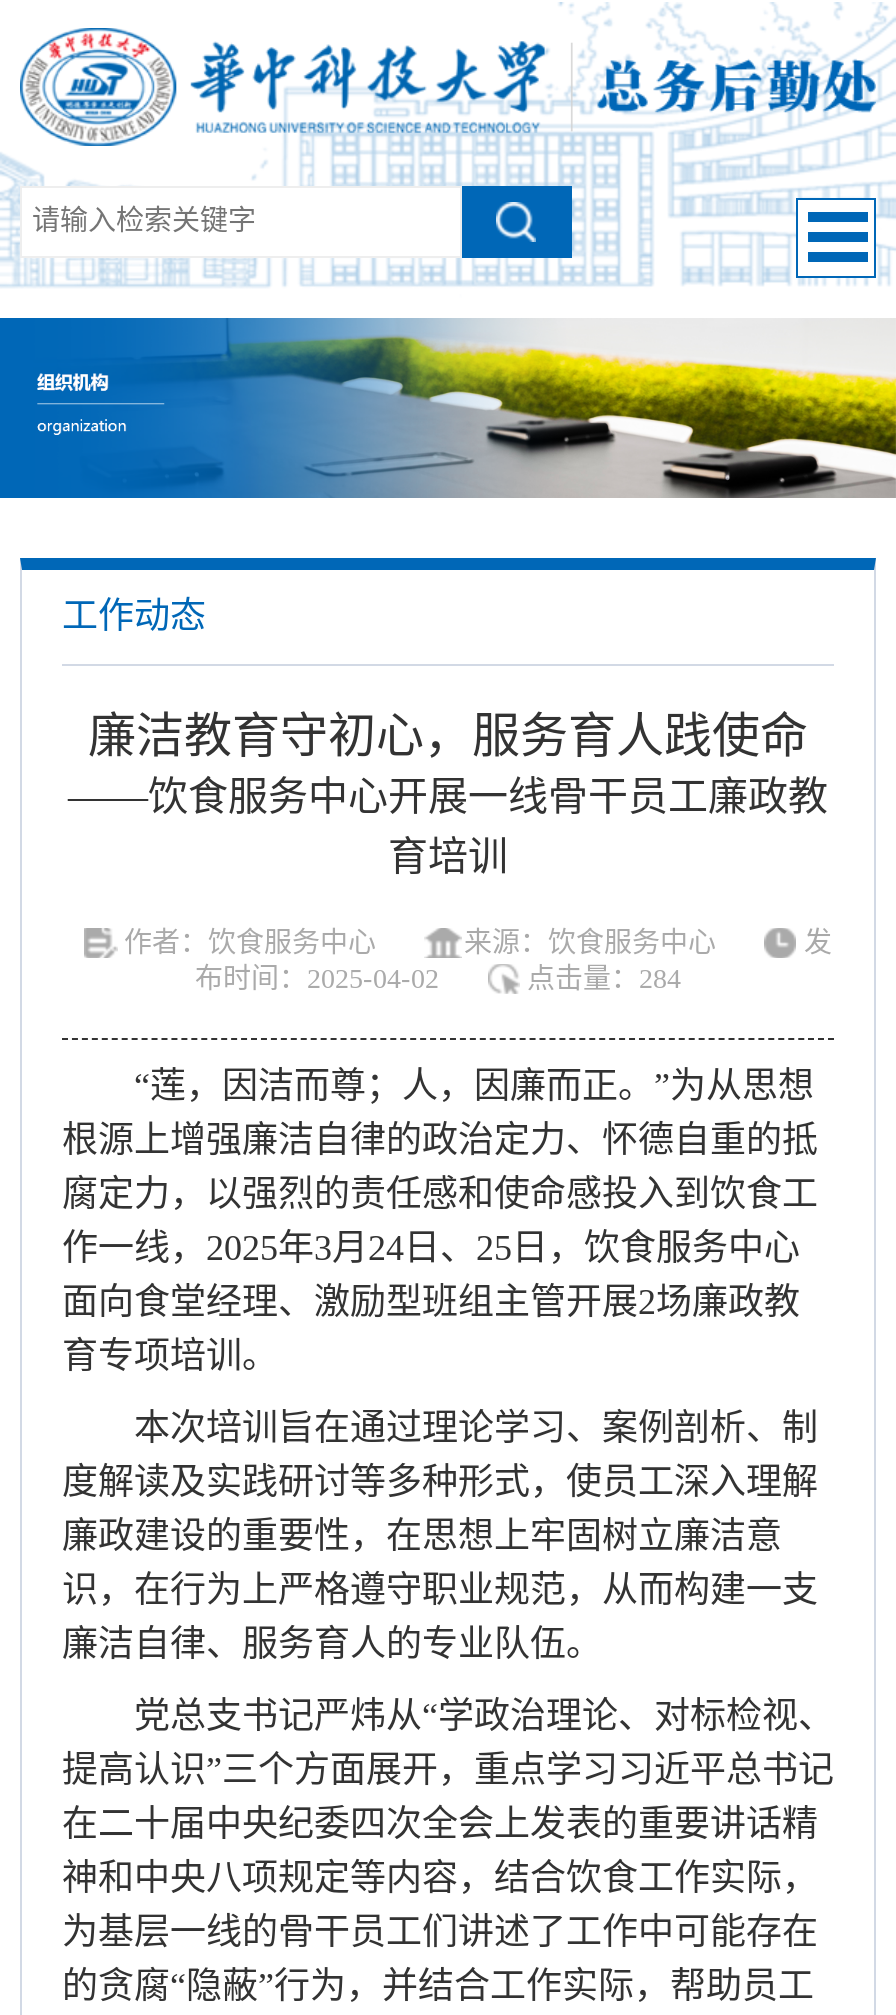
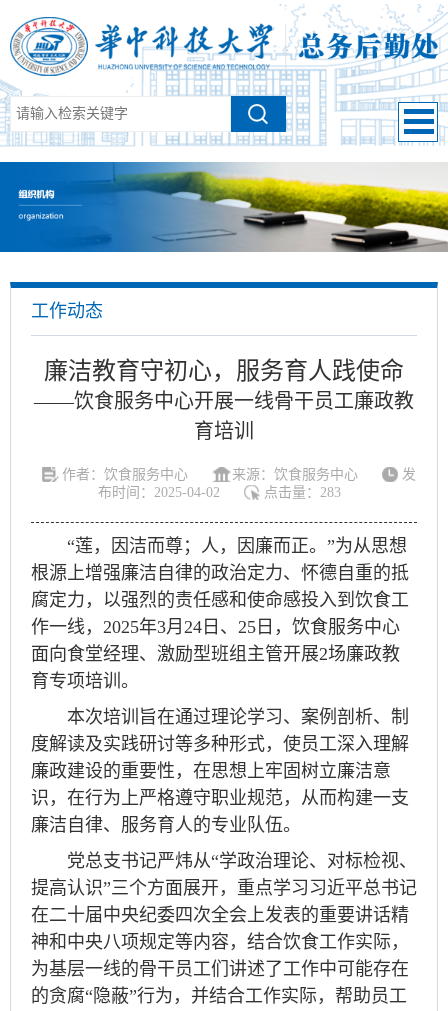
- 点击量：284
+ 点击量：283
